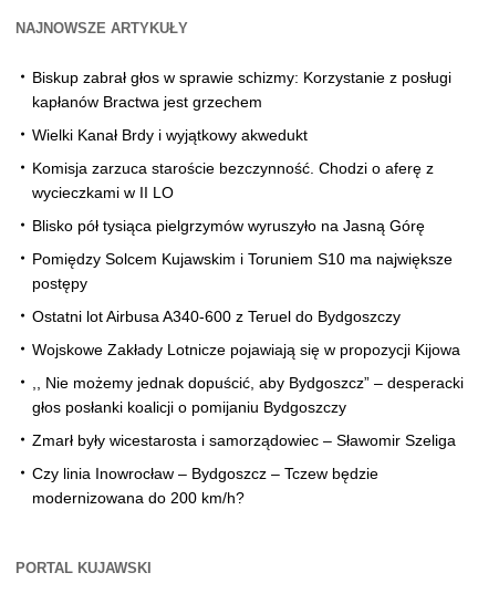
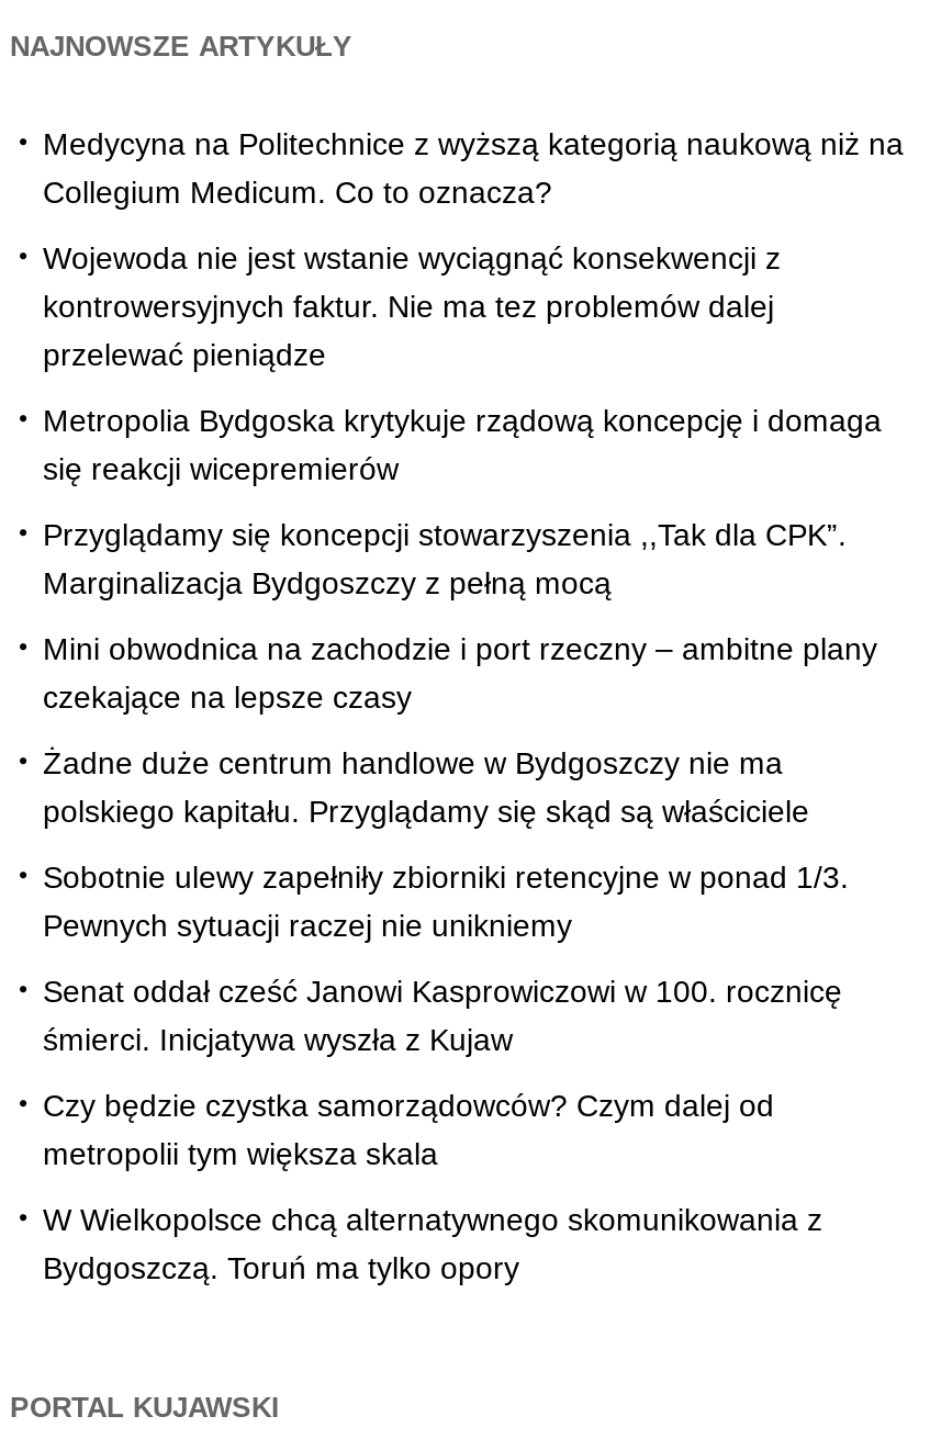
- Biskup zabrał głos w sprawie schizmy: Korzystanie z posługi
- kapłanów Bractwa jest grzechem
+ Medycyna na Politechnice z wyższą kategorią naukową niż na
+ Collegium Medicum. Co to oznacza?

- Wielki Kanał Brdy i wyjątkowy akwedukt
+ Wojewoda nie jest wstanie wyciągnąć konsekwencji z
+ kontrowersyjnych faktur. Nie ma tez problemów dalej
+ przelewać pieniądze

- Komisja zarzuca staroście bezczynność. Chodzi o aferę z
- wycieczkami w II LO
+ Metropolia Bydgoska krytykuje rządową koncepcję i domaga
+ się reakcji wicepremierów

- Blisko pół tysiąca pielgrzymów wyruszyło na Jasną Górę
+ Przyglądamy się koncepcji stowarzyszenia ,,Tak dla CPK”.
+ Marginalizacja Bydgoszczy z pełną mocą

- Pomiędzy Solcem Kujawskim i Toruniem S10 ma największe
- postępy
+ Mini obwodnica na zachodzie i port rzeczny – ambitne plany
+ czekające na lepsze czasy

- Ostatni lot Airbusa A340-600 z Teruel do Bydgoszczy
+ Żadne duże centrum handlowe w Bydgoszczy nie ma
+ polskiego kapitału. Przyglądamy się skąd są właściciele

- Wojskowe Zakłady Lotnicze pojawiają się w propozycji Kijowa
+ Sobotnie ulewy zapełniły zbiorniki retencyjne w ponad 1/3.
+ Pewnych sytuacji raczej nie unikniemy

- ,, Nie możemy jednak dopuścić, aby Bydgoszcz” – desperacki
- głos posłanki koalicji o pomijaniu Bydgoszczy
+ Senat oddał cześć Janowi Kasprowiczowi w 100. rocznicę
+ śmierci. Inicjatywa wyszła z Kujaw

- Zmarł były wicestarosta i samorządowiec – Sławomir Szeliga
+ Czy będzie czystka samorządowców? Czym dalej od
+ metropolii tym większa skala

- Czy linia Inowrocław – Bydgoszcz – Tczew będzie
- modernizowana do 200 km/h?
+ W Wielkopolsce chcą alternatywnego skomunikowania z
+ Bydgoszczą. Toruń ma tylko opory
